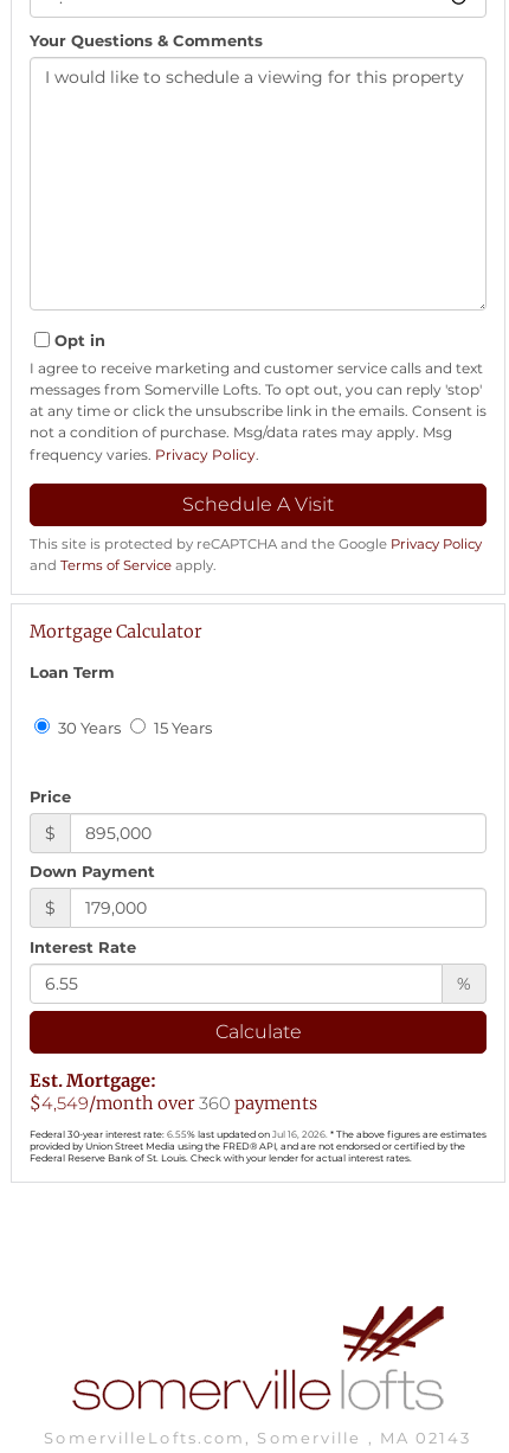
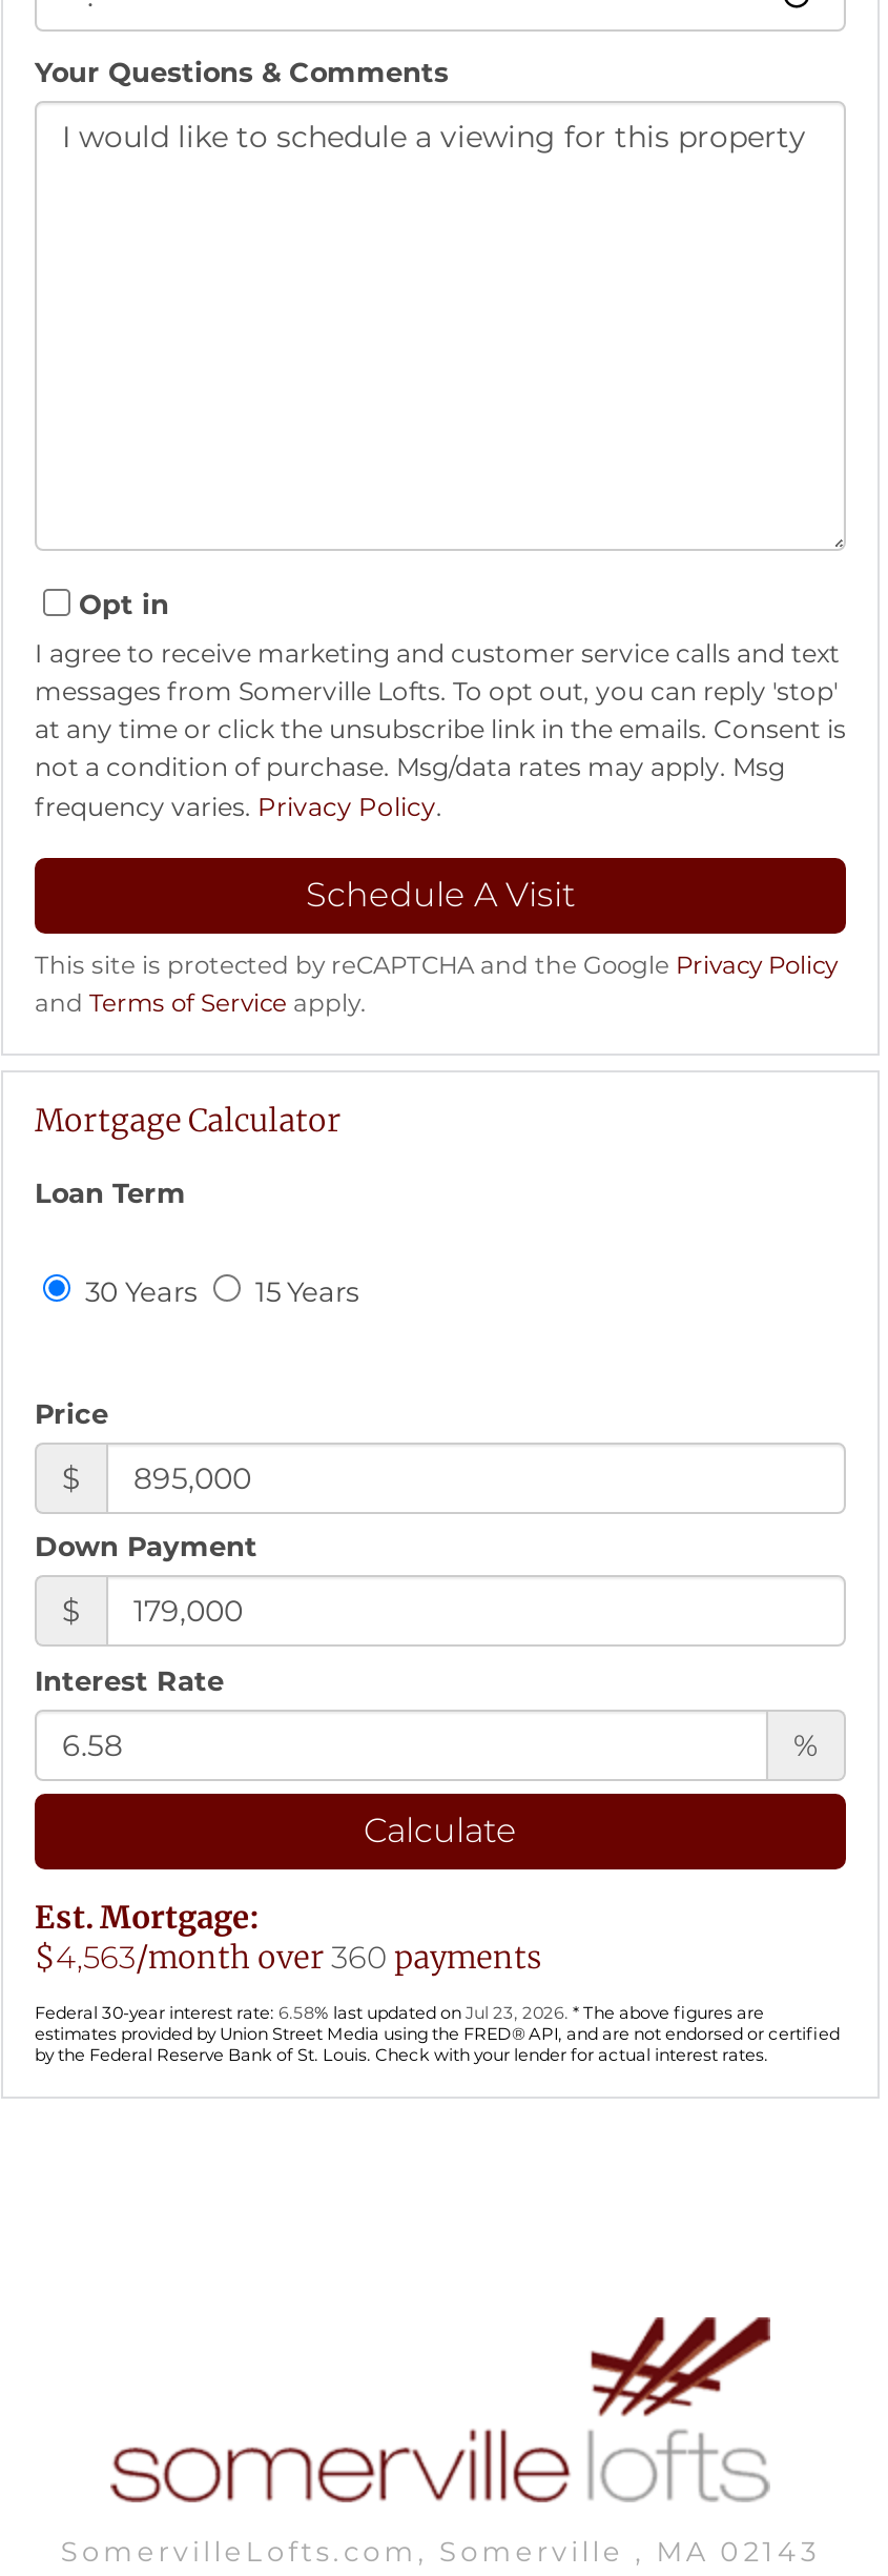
- $4,549/month over 360 payments
+ $4,563/month over 360 payments

- Federal 30-year interest rate: 6.55% last updated on Jul 16, 2026. * The above figures are estimates
- provided by Union Street Media using the FRED® API, and are not endorsed or certified by the
- Federal Reserve Bank of St. Louis. Check with your lender for actual interest rates.
+ Federal 30-year interest rate: 6.58% last updated on Jul 23, 2026. * The above figures are
+ estimates provided by Union Street Media using the FRED® API, and are not endorsed or certified
+ by the Federal Reserve Bank of St. Louis. Check with your lender for actual interest rates.
